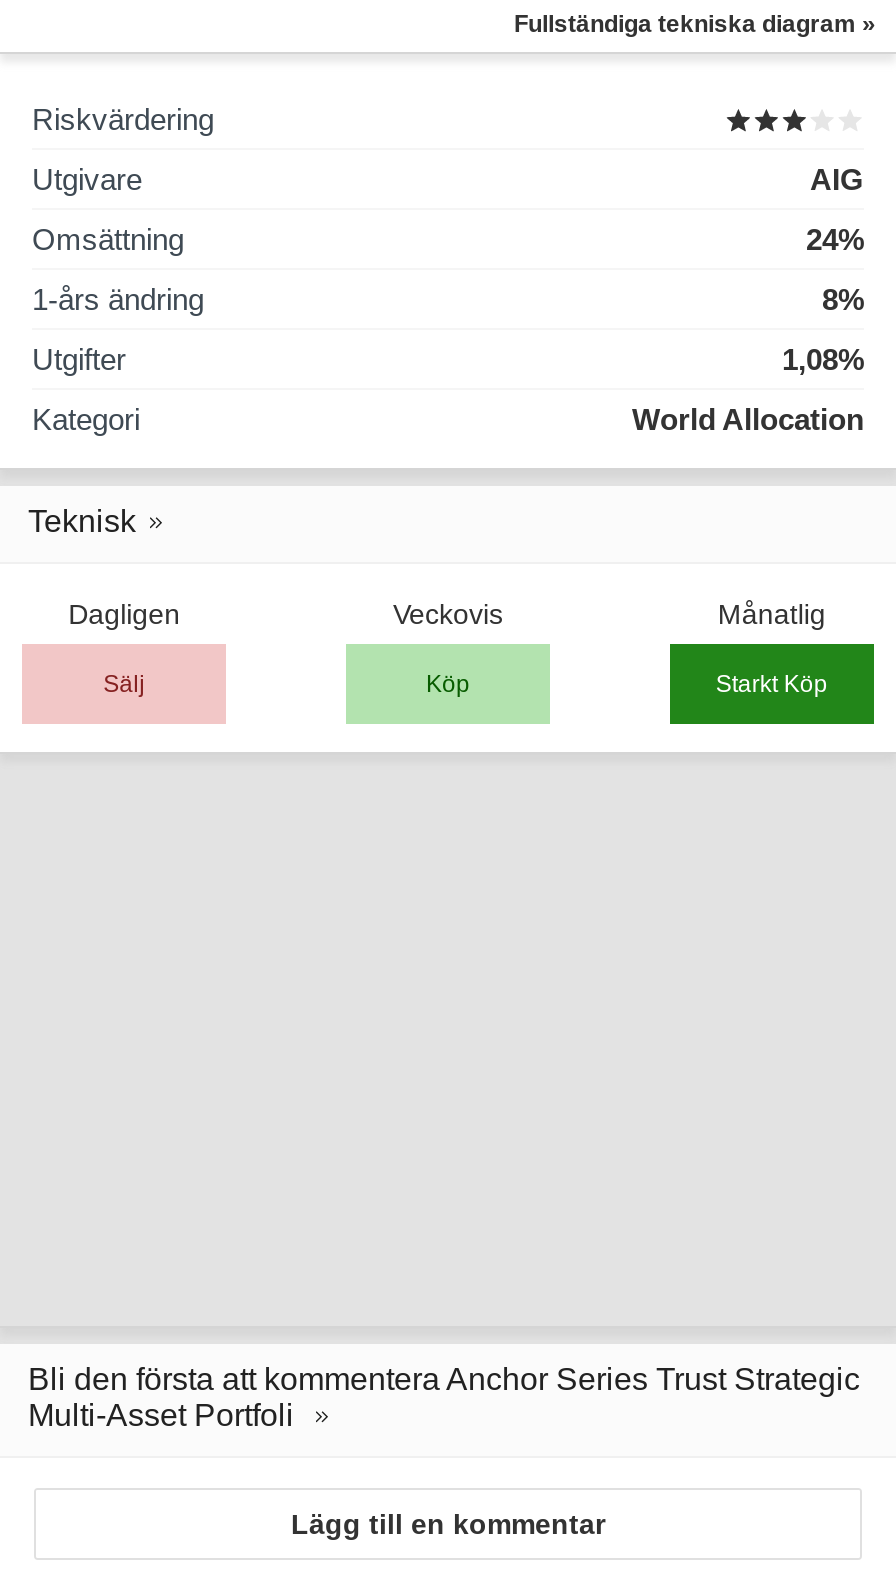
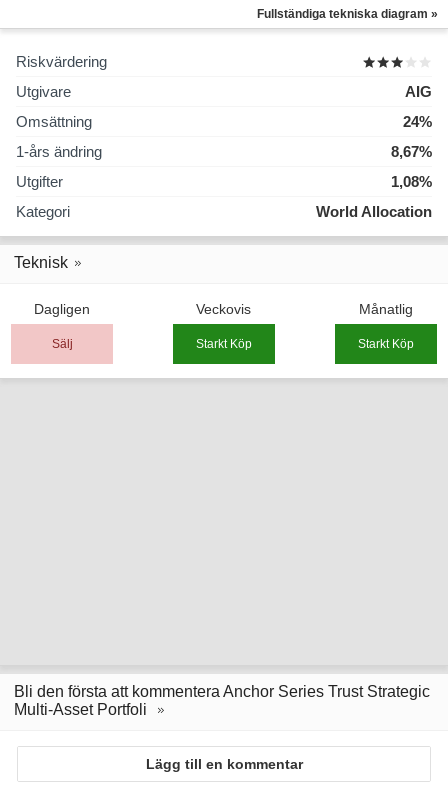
- 8%
+ 8,67%

- Köp
+ Starkt Köp
